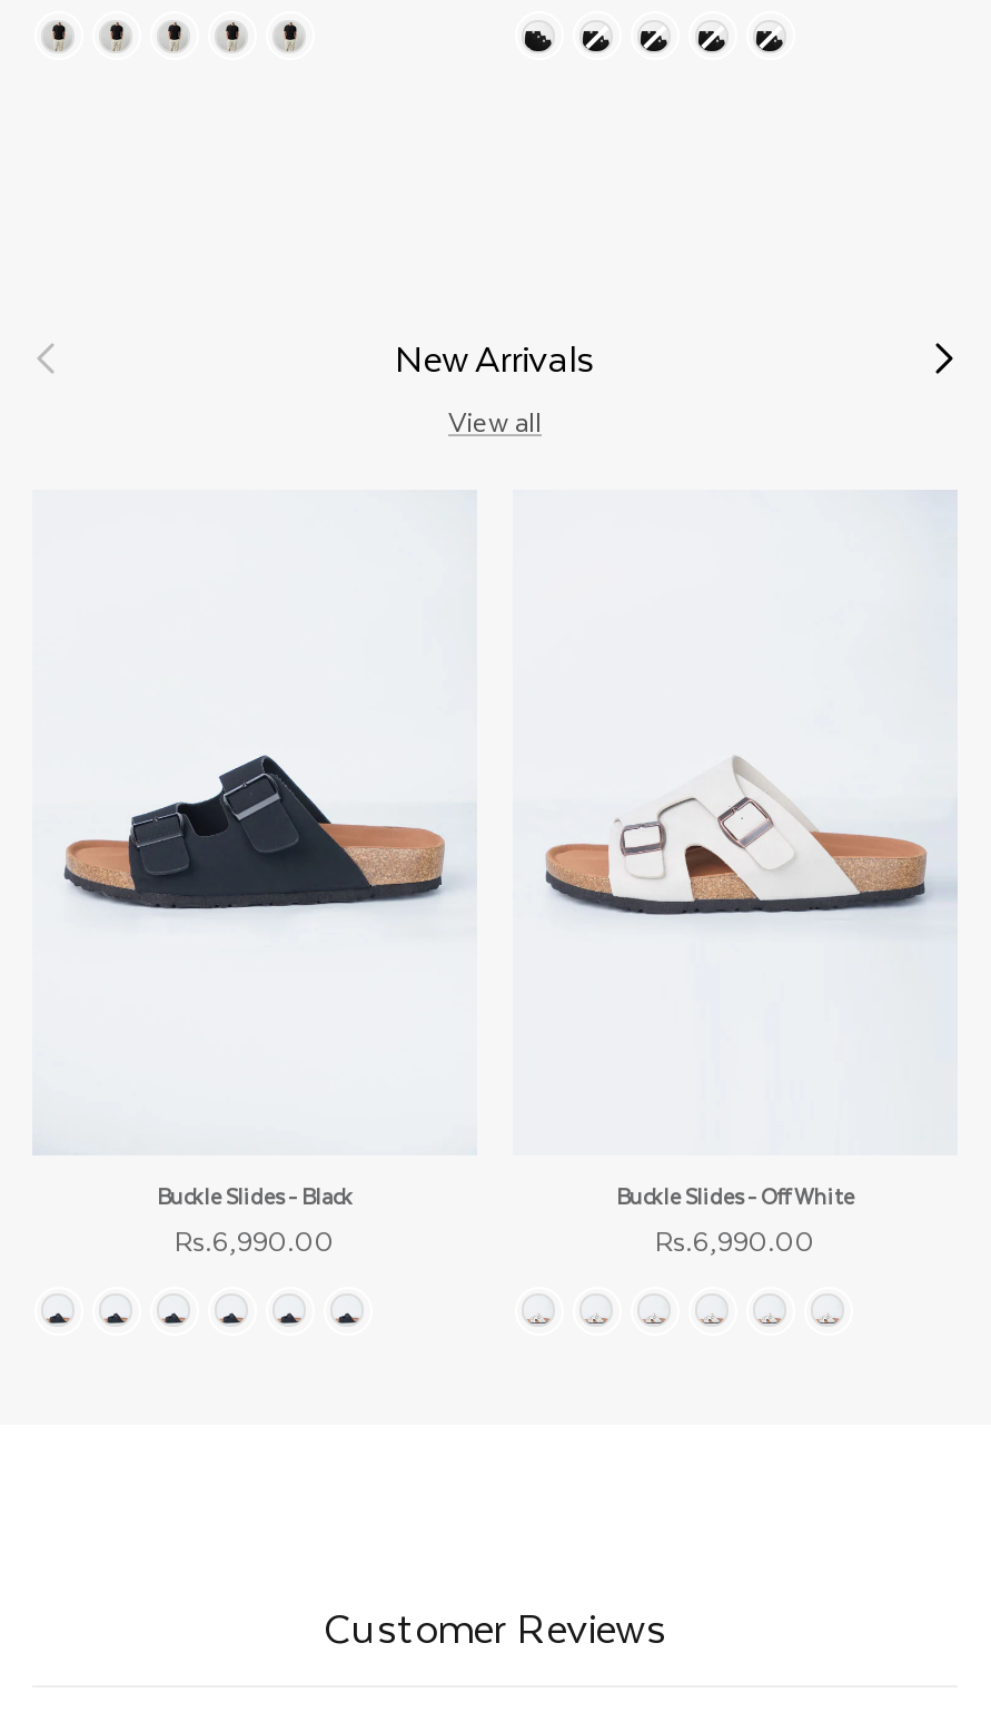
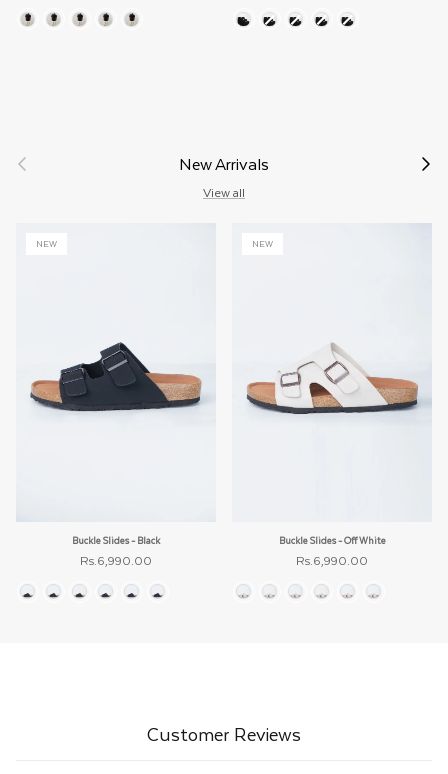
+ NEW

+ NEW
